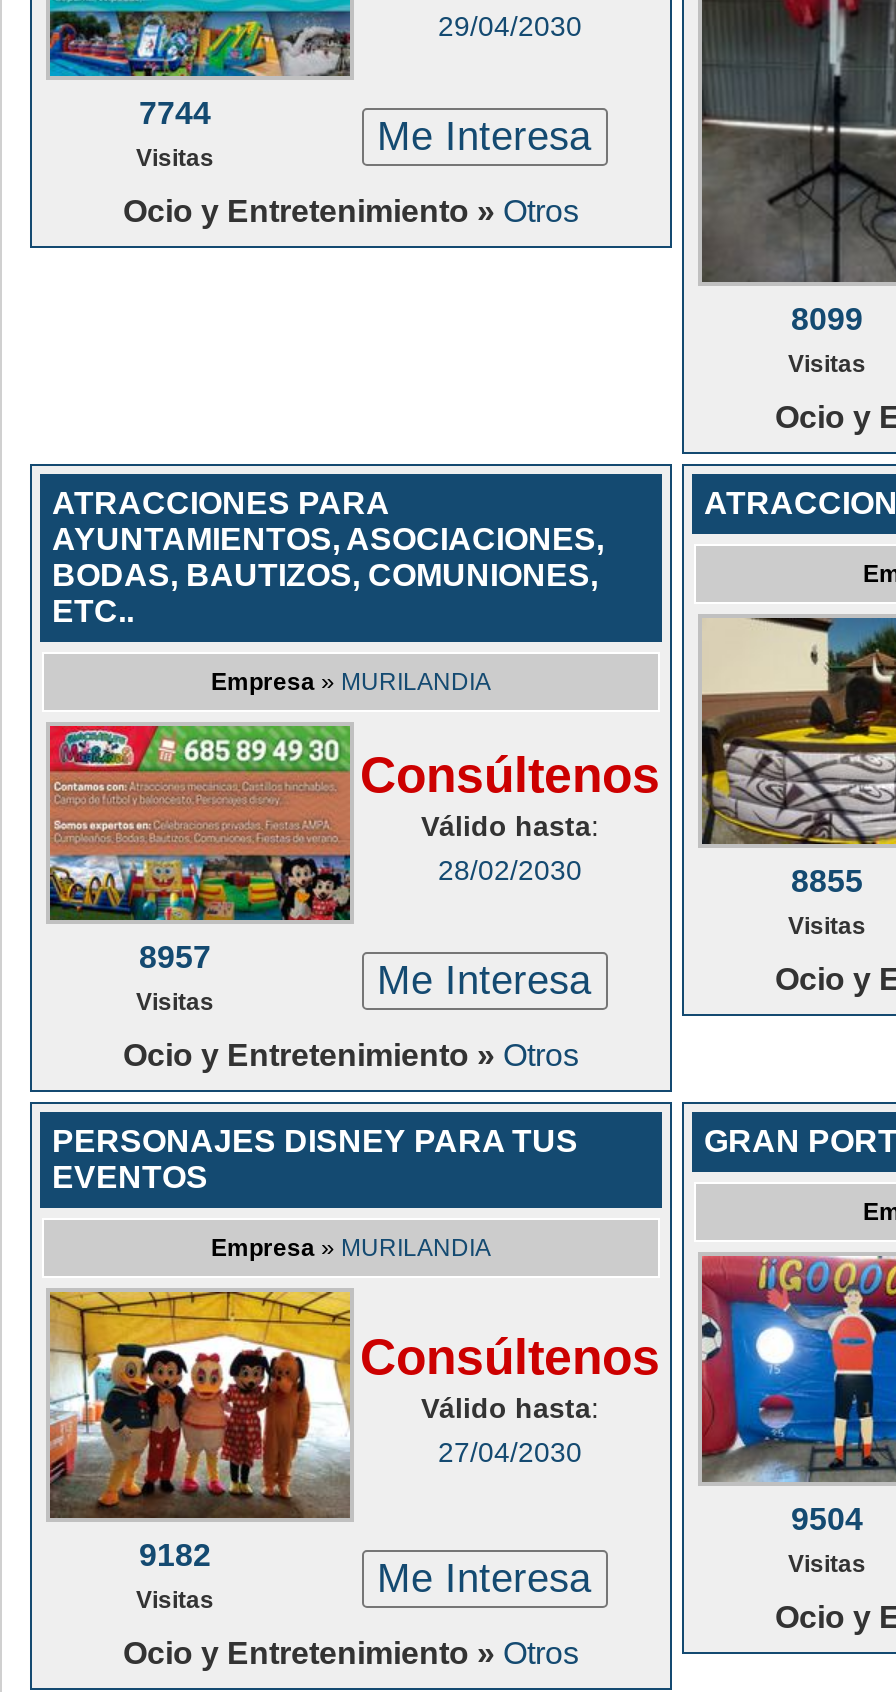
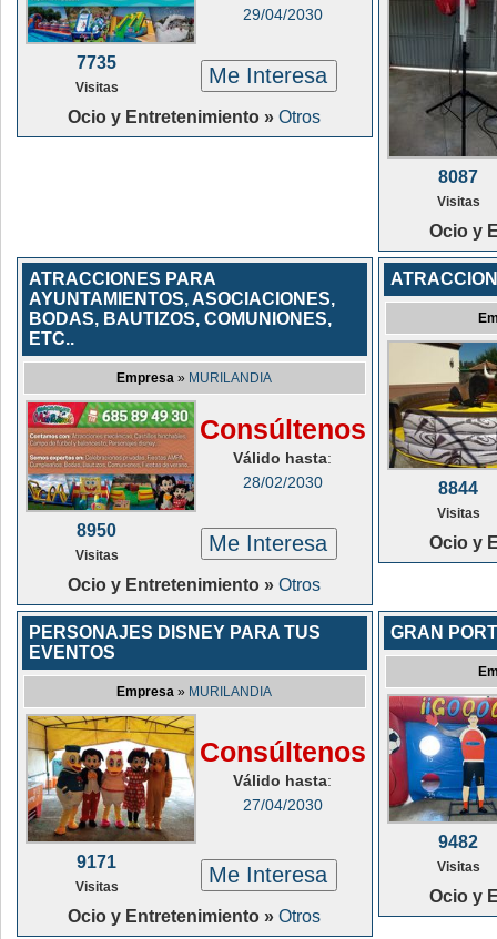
- 7744
+ 7735

- 8099
+ 8087

- 8855
+ 8844

- 8957
+ 8950

- 9504
+ 9482

- 9182
+ 9171
